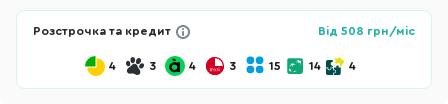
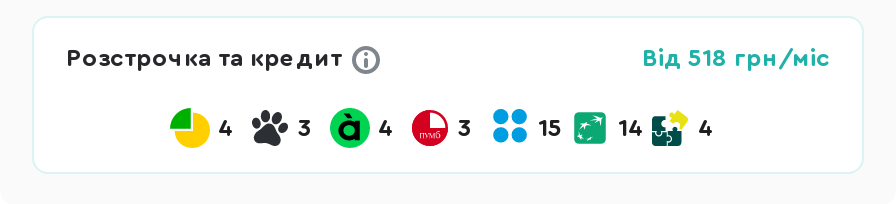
- Від 508 грн/міс
+ Від 518 грн/міс
